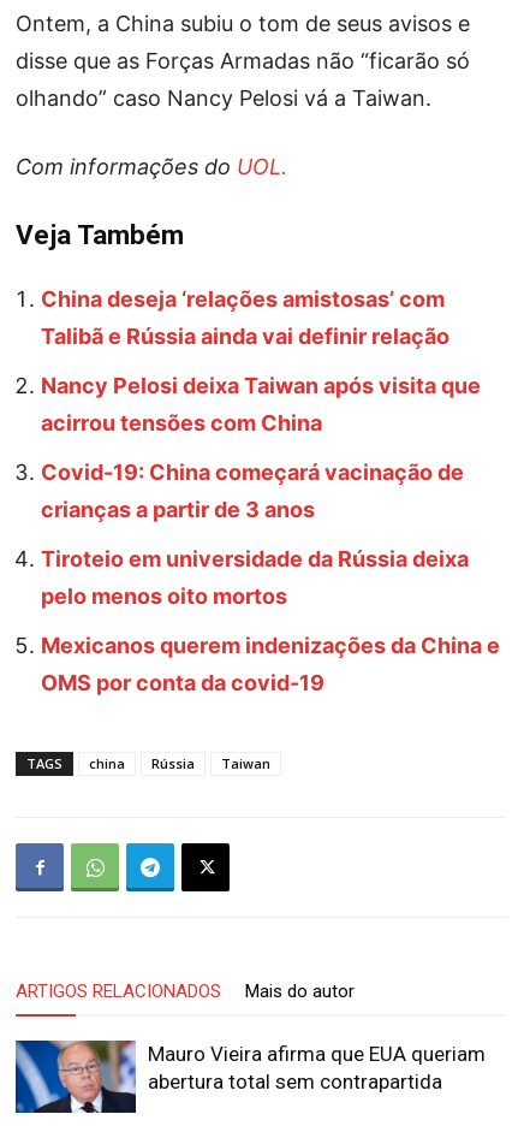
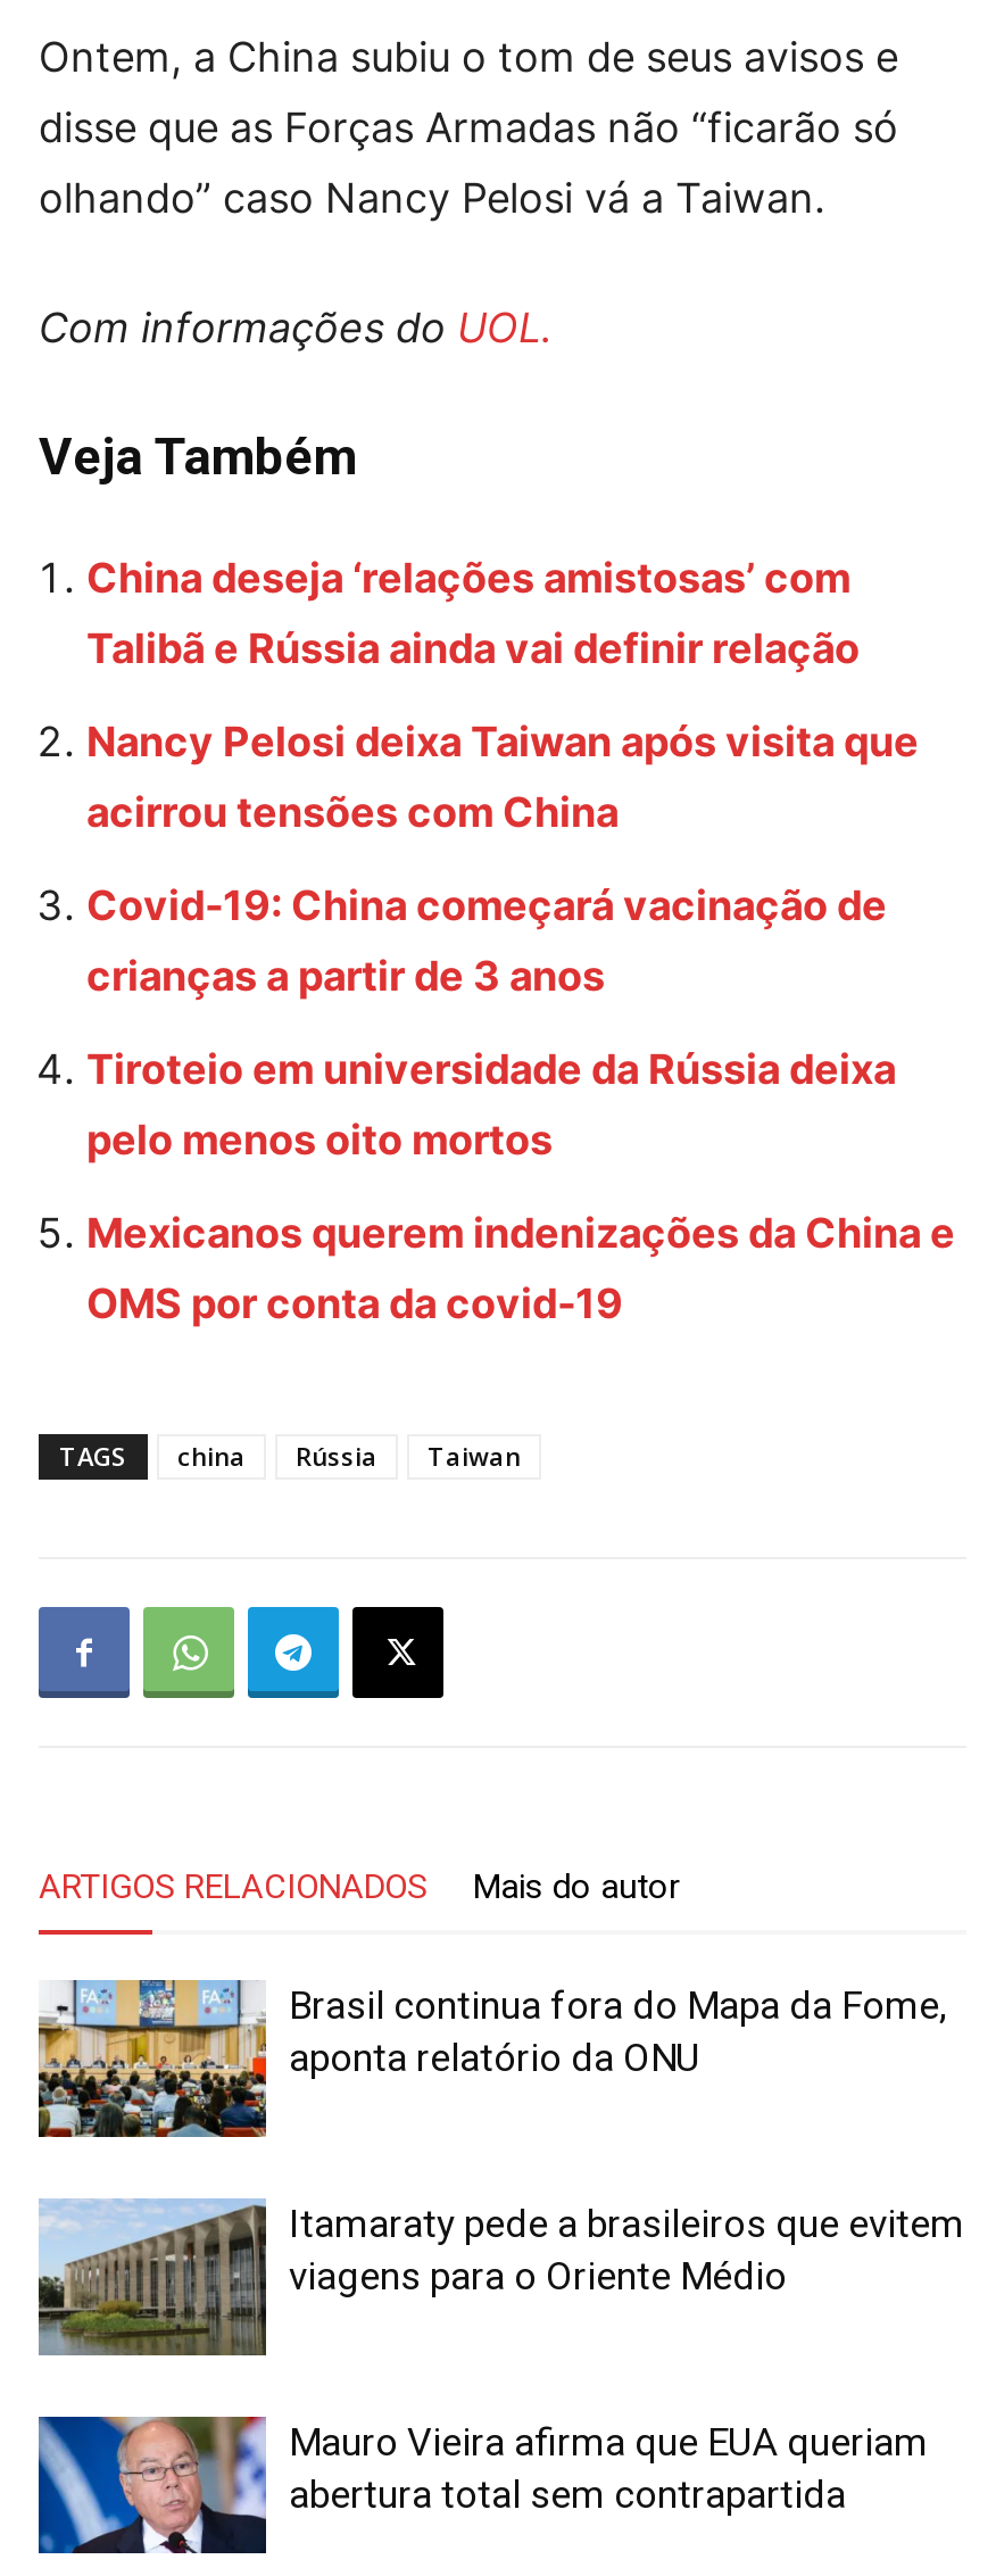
+ [image]
+ Brasil continua fora do Mapa da Fome,
+ aponta relatório da ONU

+ [image]
+ Itamaraty pede a brasileiros que evitem
+ viagens para o Oriente Médio
